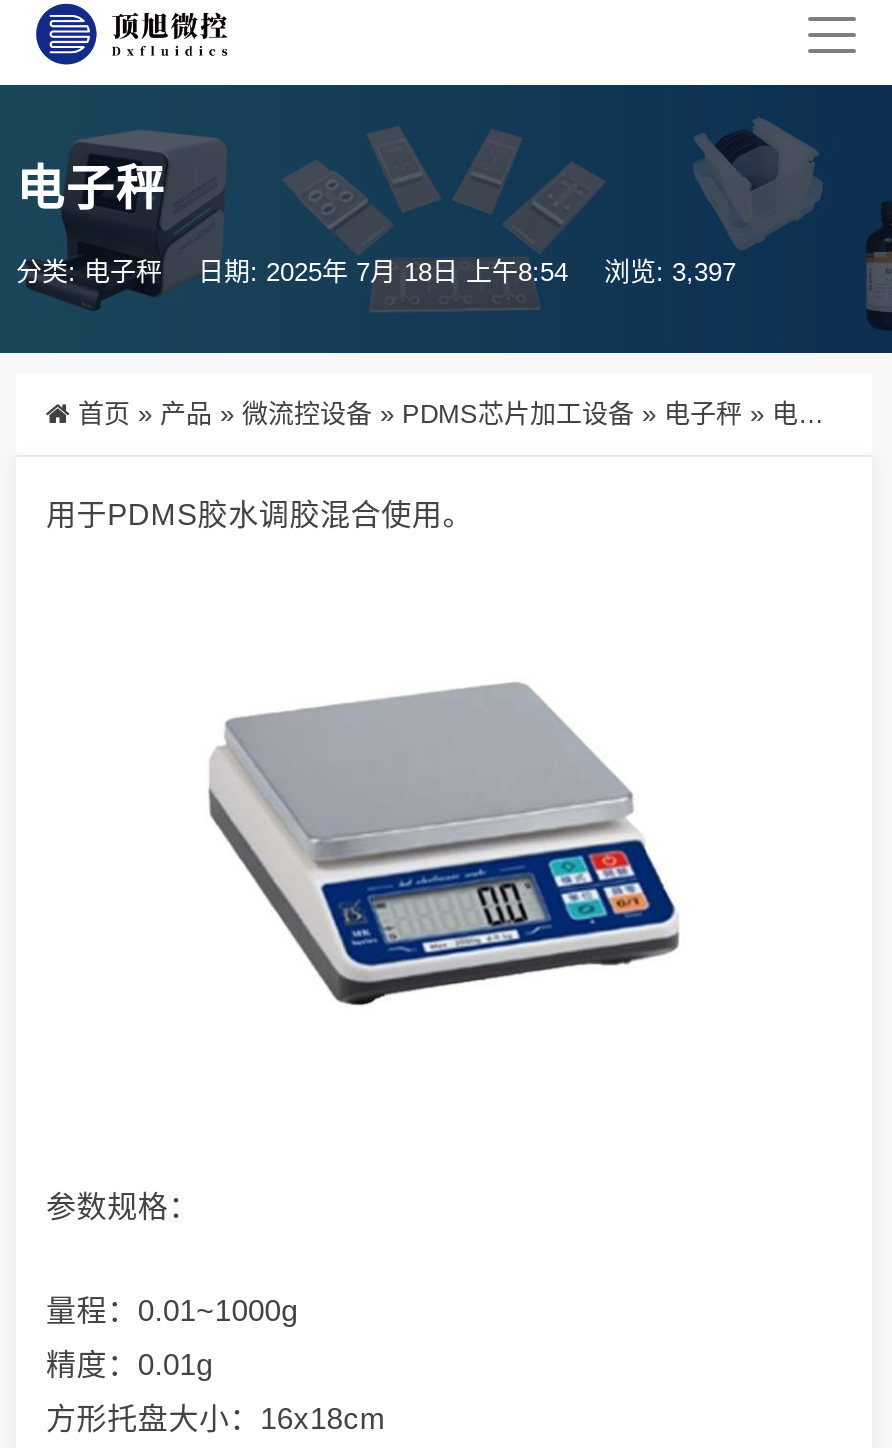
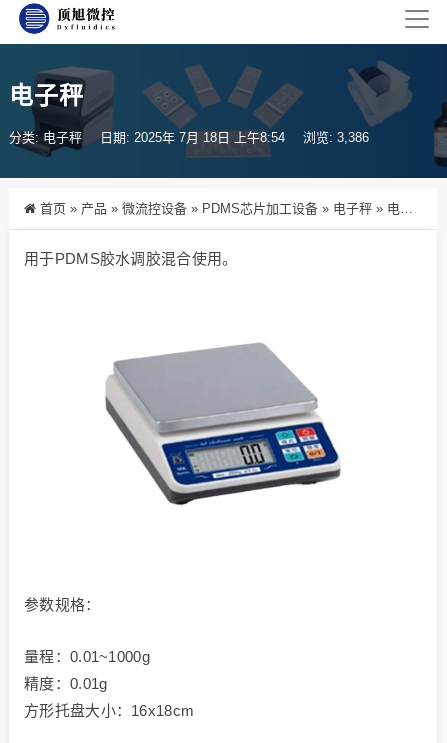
- 分类:电子秤 日期: 2025年 7月 18日 上午8:54 浏览: 3,397
+ 分类:电子秤 日期: 2025年 7月 18日 上午8:54 浏览: 3,386
